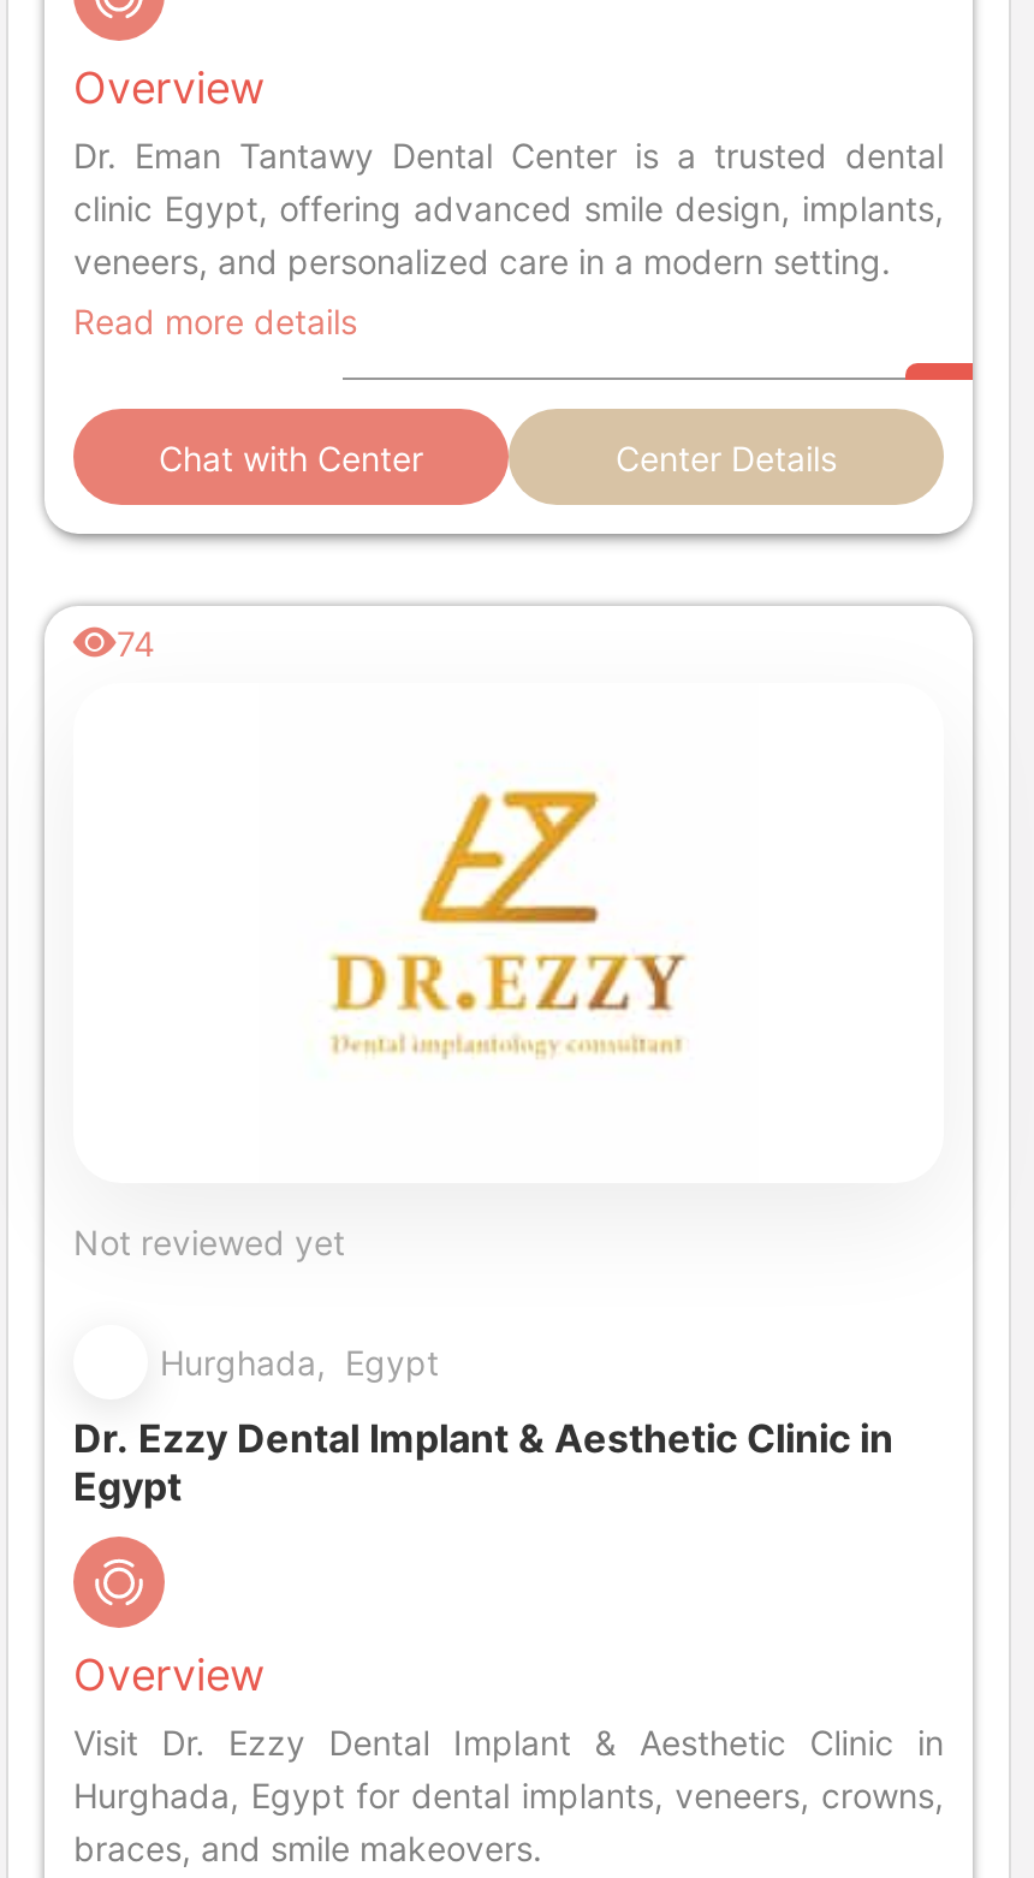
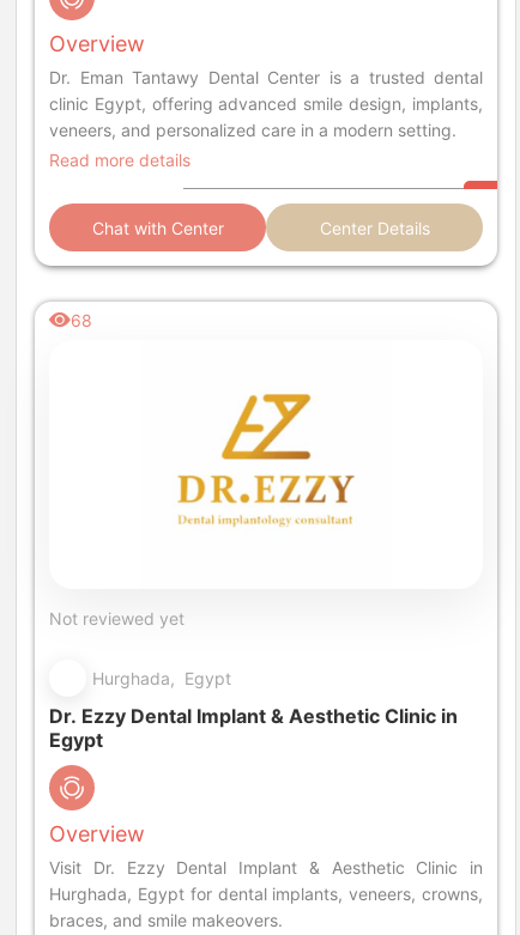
- 74
+ 68
